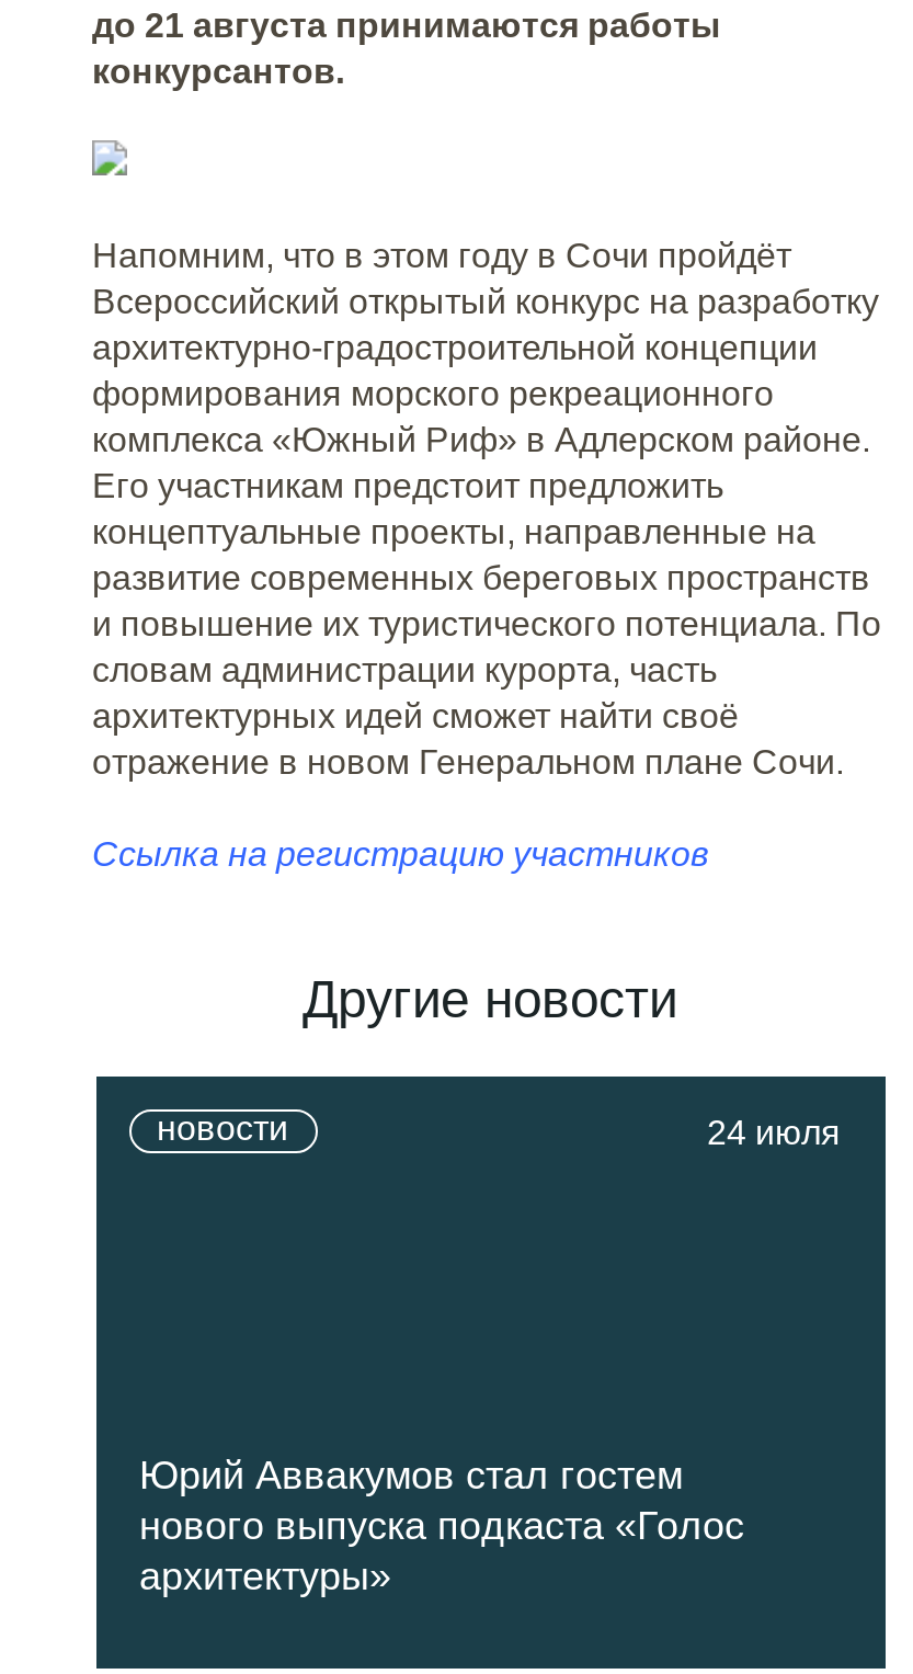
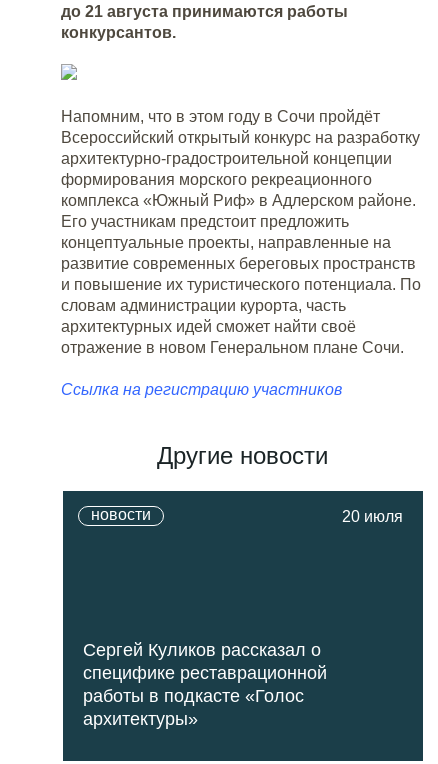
- 24 июля
+ 20 июля

- Юрий Аввакумов стал гостем
- нового выпуска подкаста «Голос
+ Сергей Куликов рассказал о
+ специфике реставрационной
+ работы в подкасте «Голос
